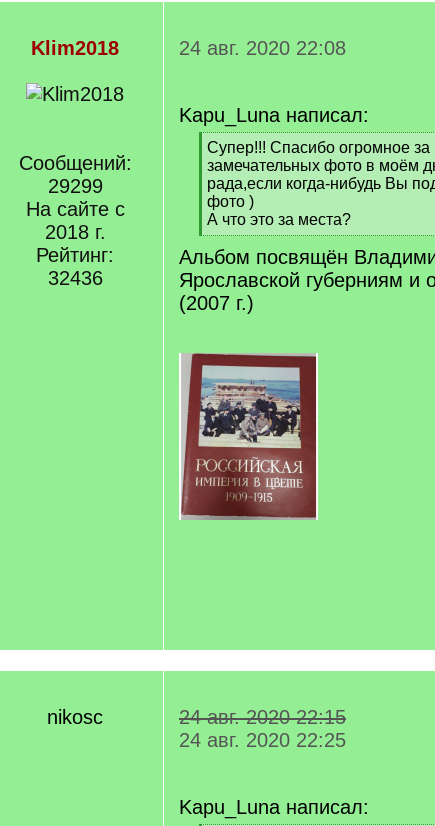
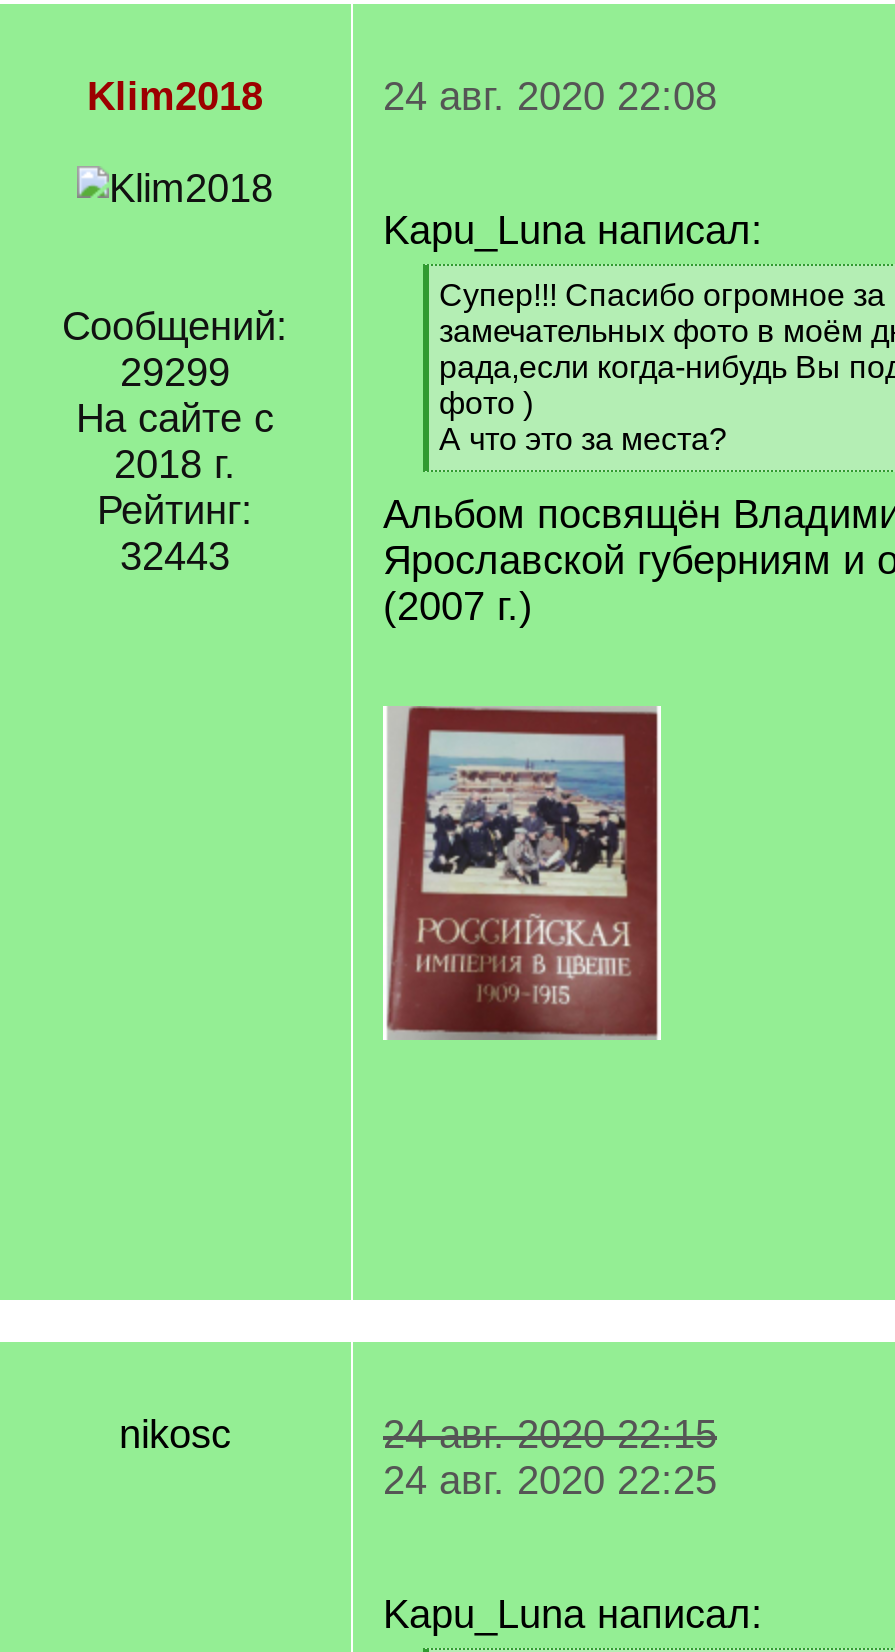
- 32436
+ 32443
